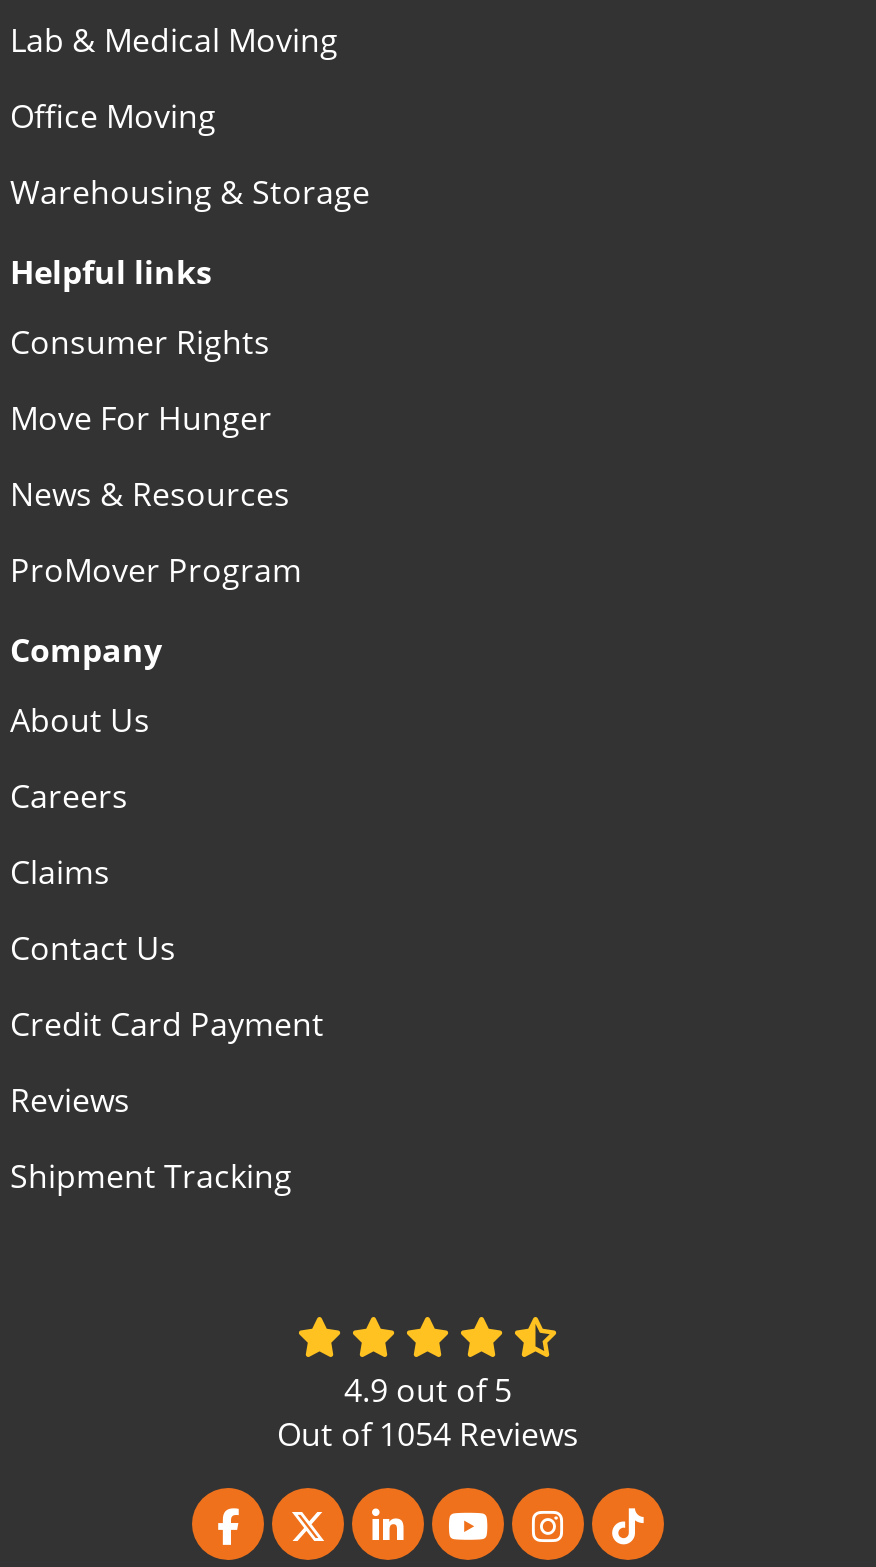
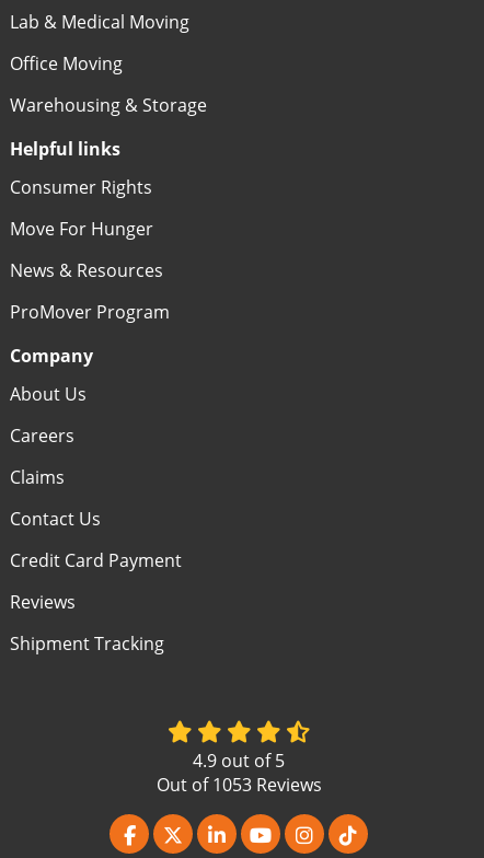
- Out of 1054 Reviews
+ Out of 1053 Reviews
